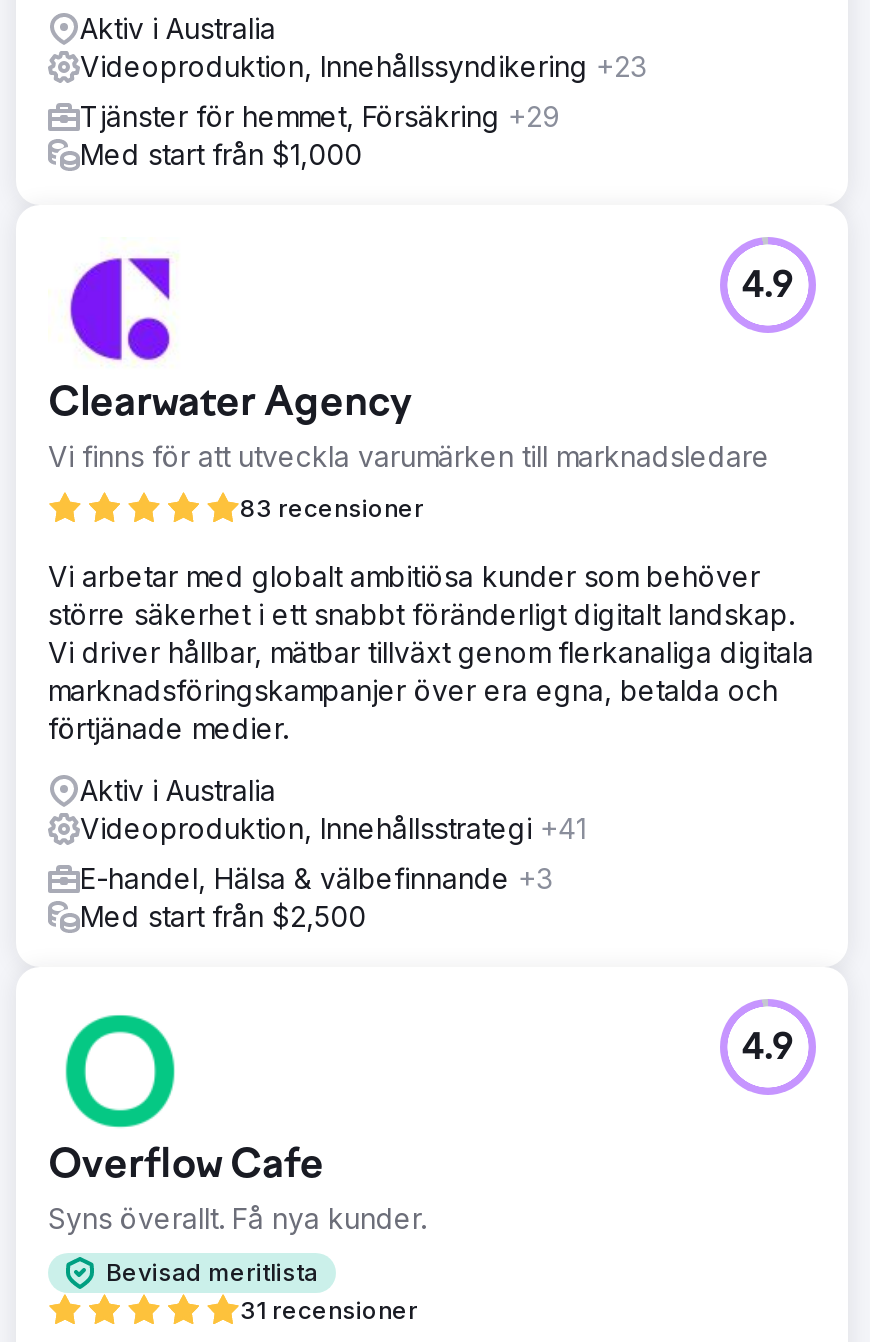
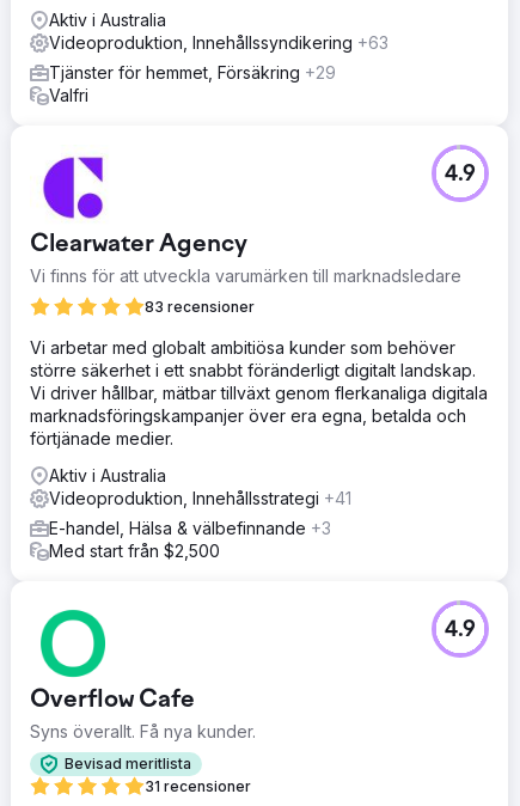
- Videoproduktion, Innehållssyndikering +23
+ Videoproduktion, Innehållssyndikering +63

- Med start från $1,000
+ Valfri
